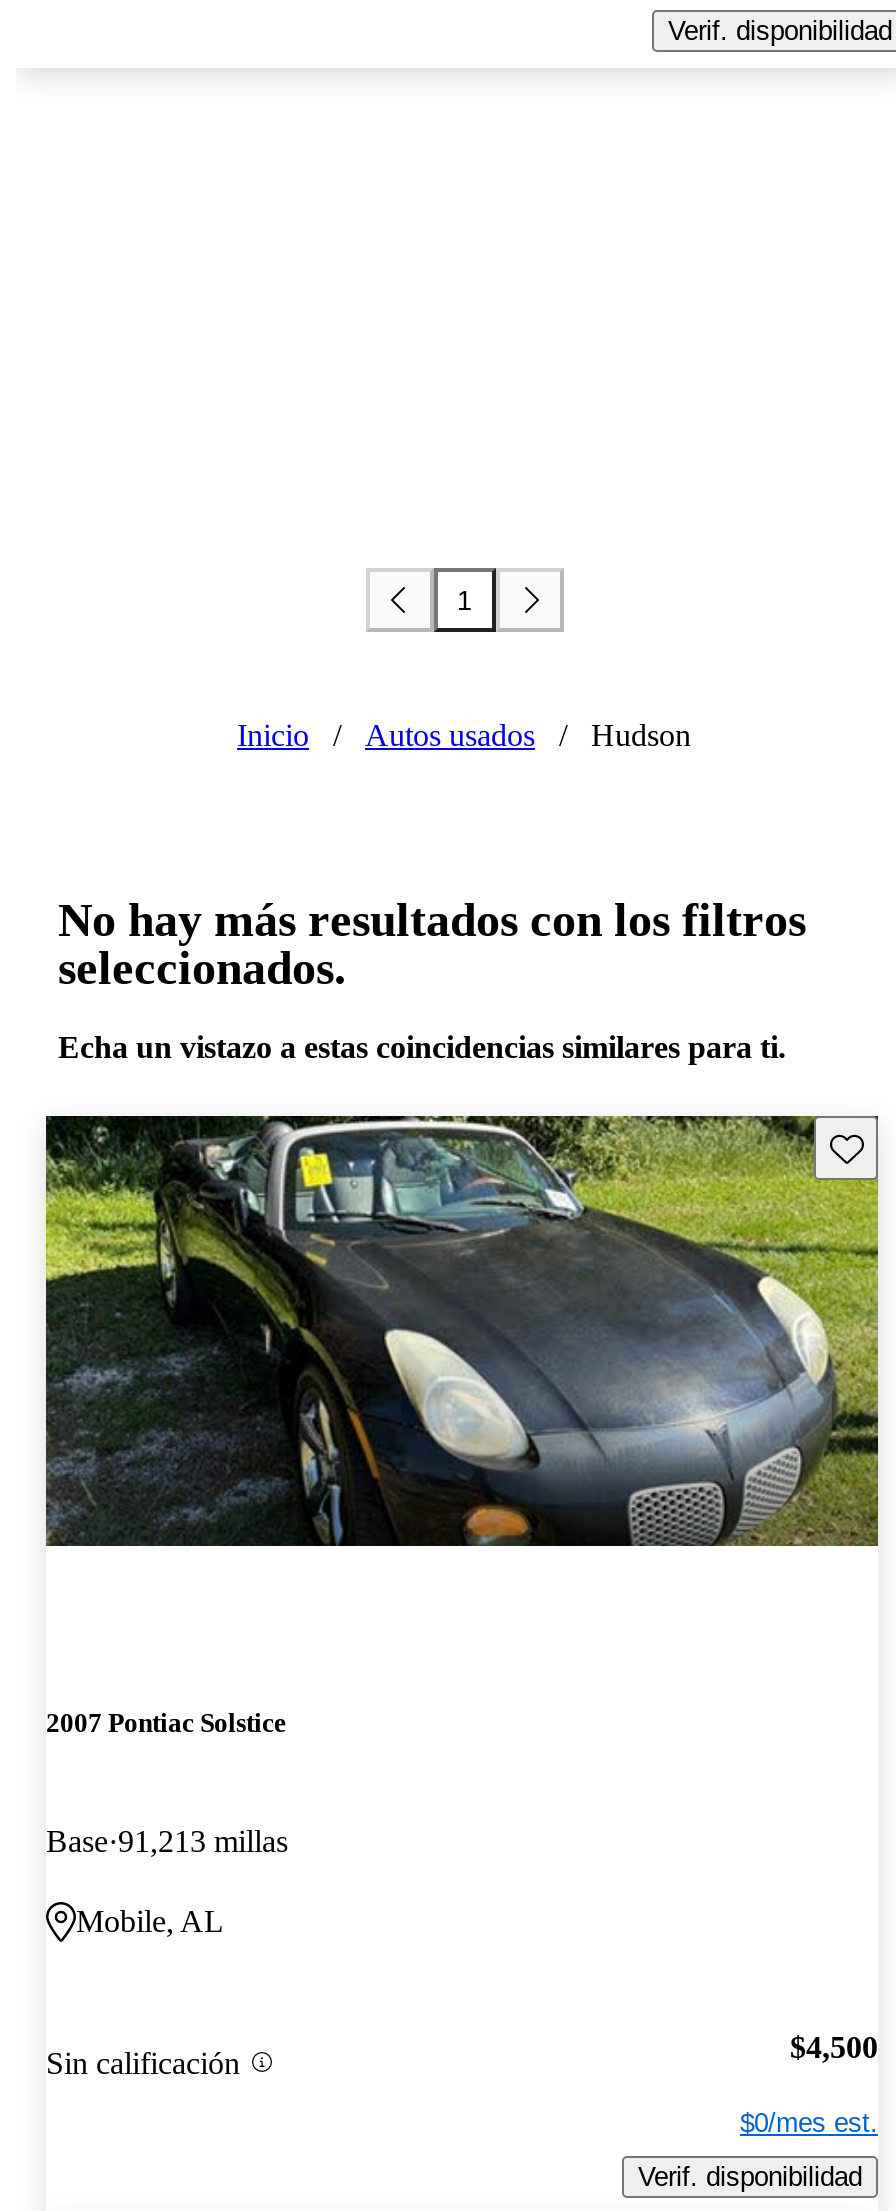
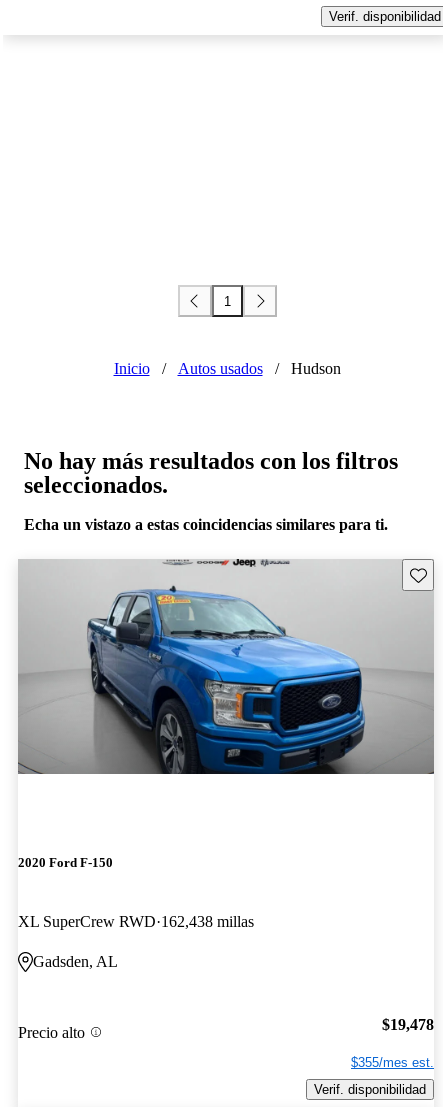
- [image]
+ [image]

- 2007 Pontiac Solstice
+ 2020 Ford F-150

- Base 91,213 millas
+ XL SuperCrew RWD 162,438 millas

- Mobile, AL
+ Gadsden, AL

- Sin calificación
- $4,500
+ Precio alto
+ $19,478

- $0/mes est.
+ $355/mes est.
